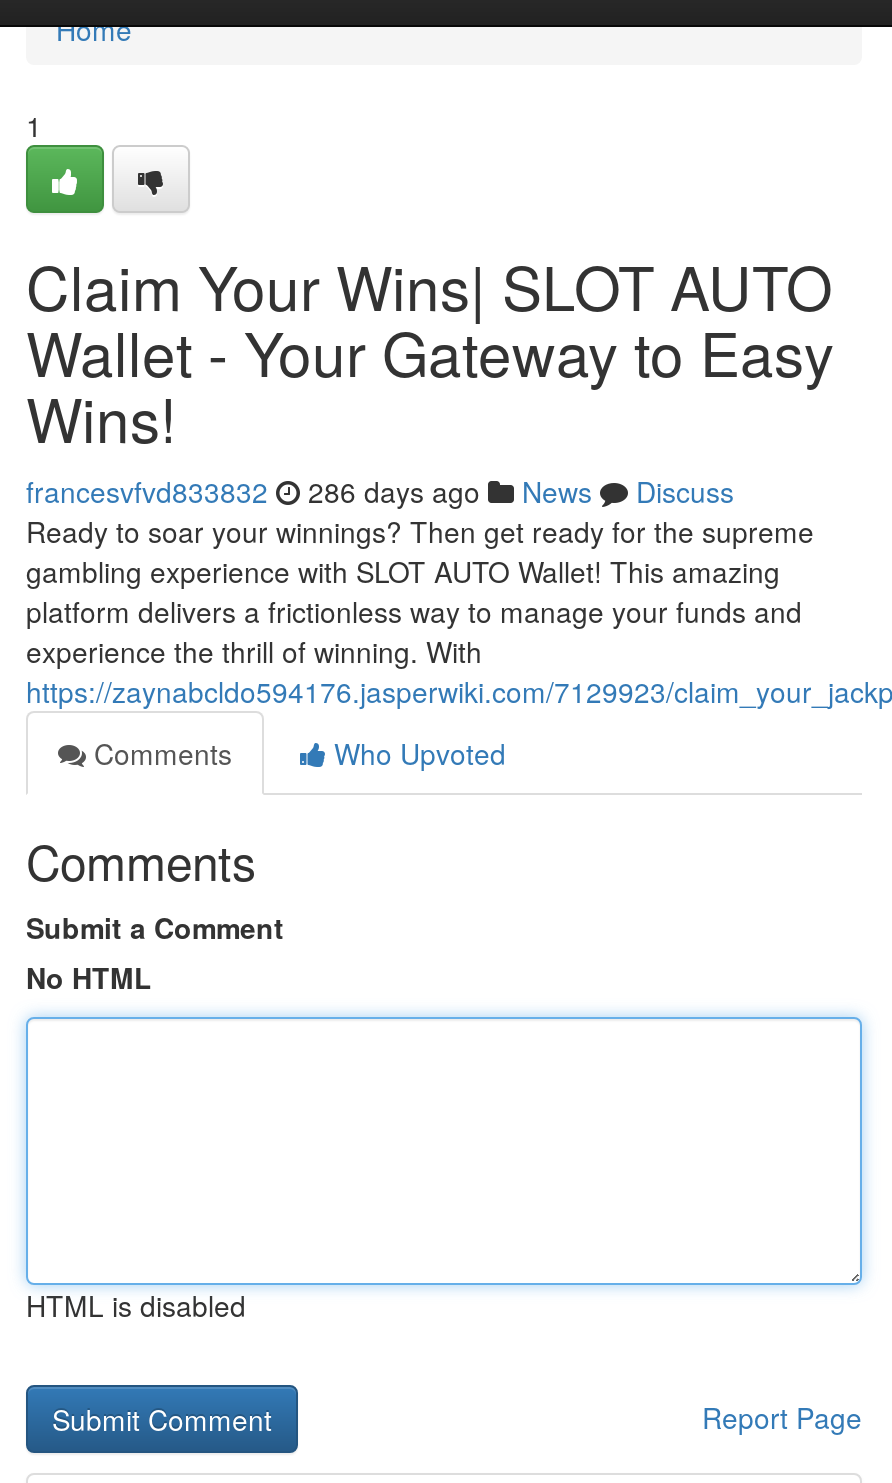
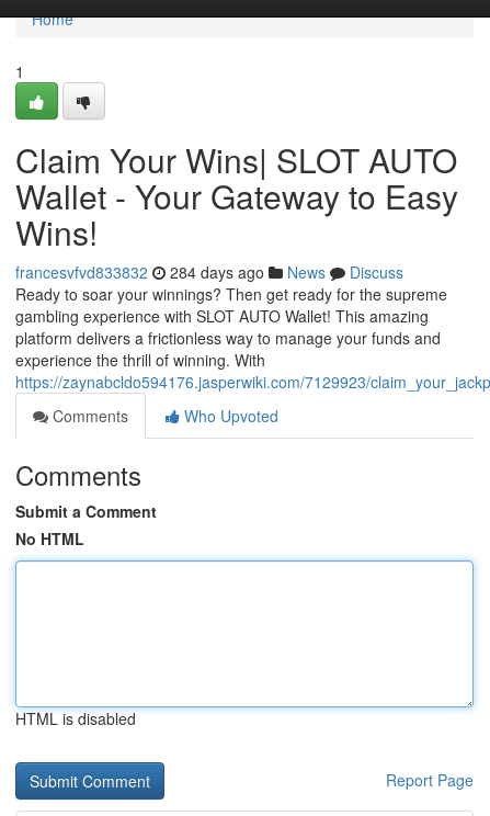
- francesvfvd833832 286 days ago News Discuss
+ francesvfvd833832 284 days ago News Discuss
